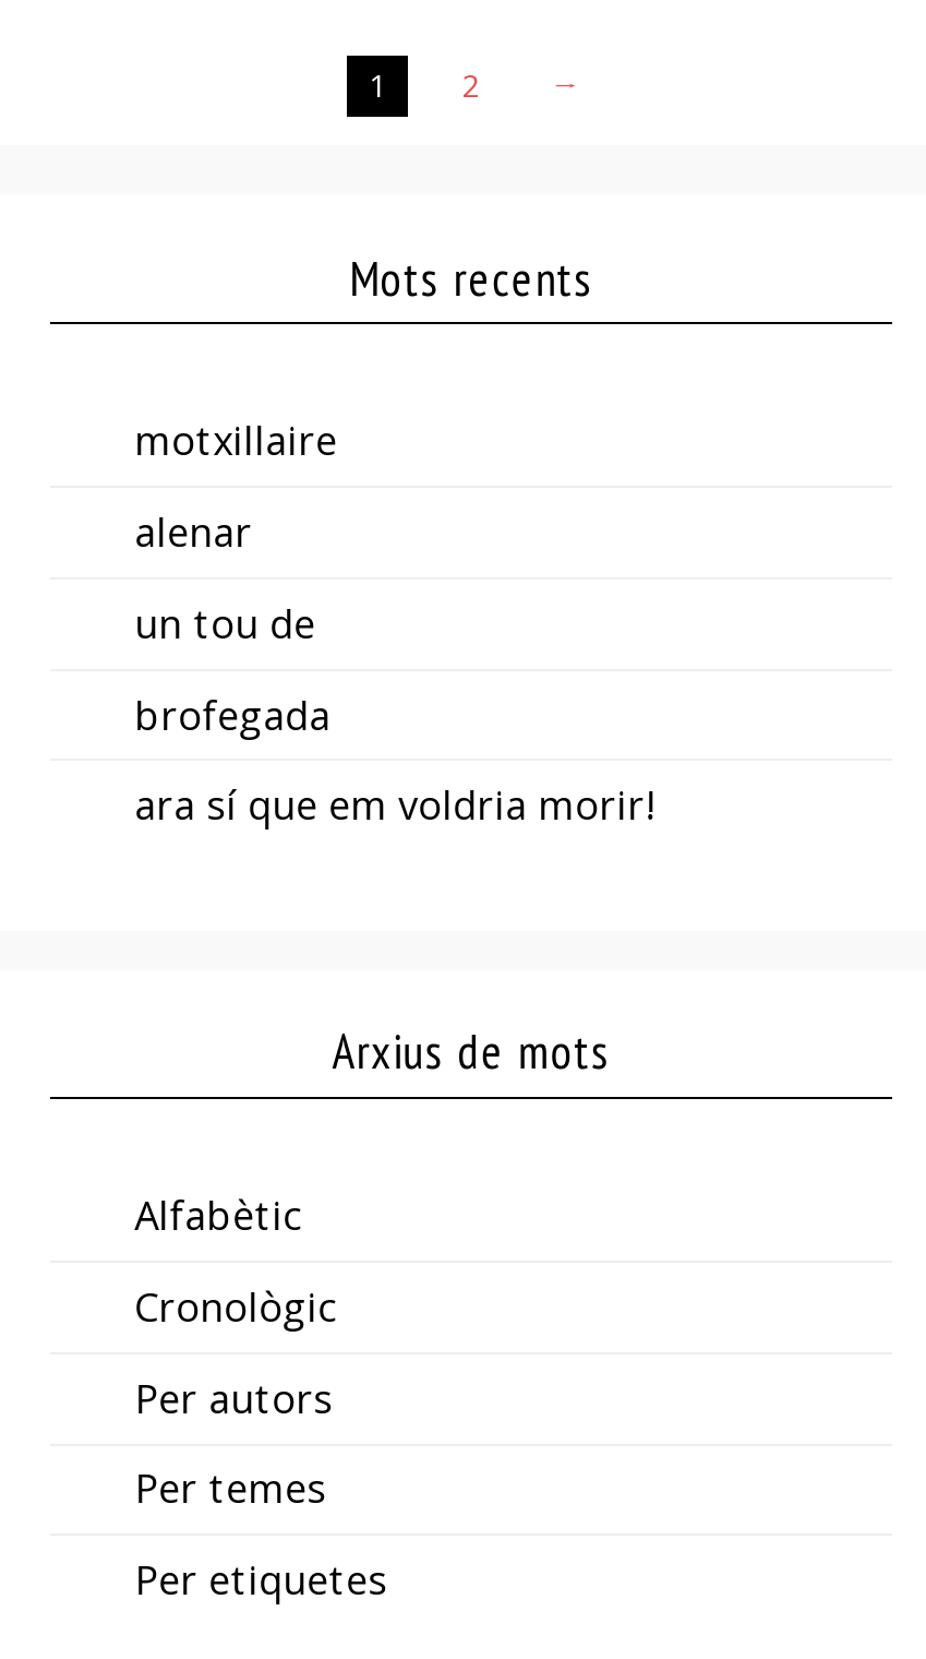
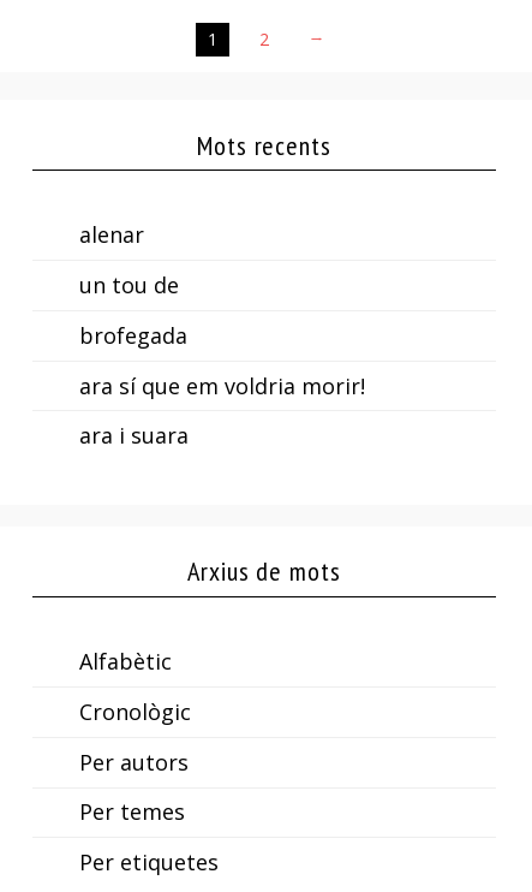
- motxillaire

moved up: alenar | un tou de | brofegada | ara sí que em voldria morir!

+ ara i suara
